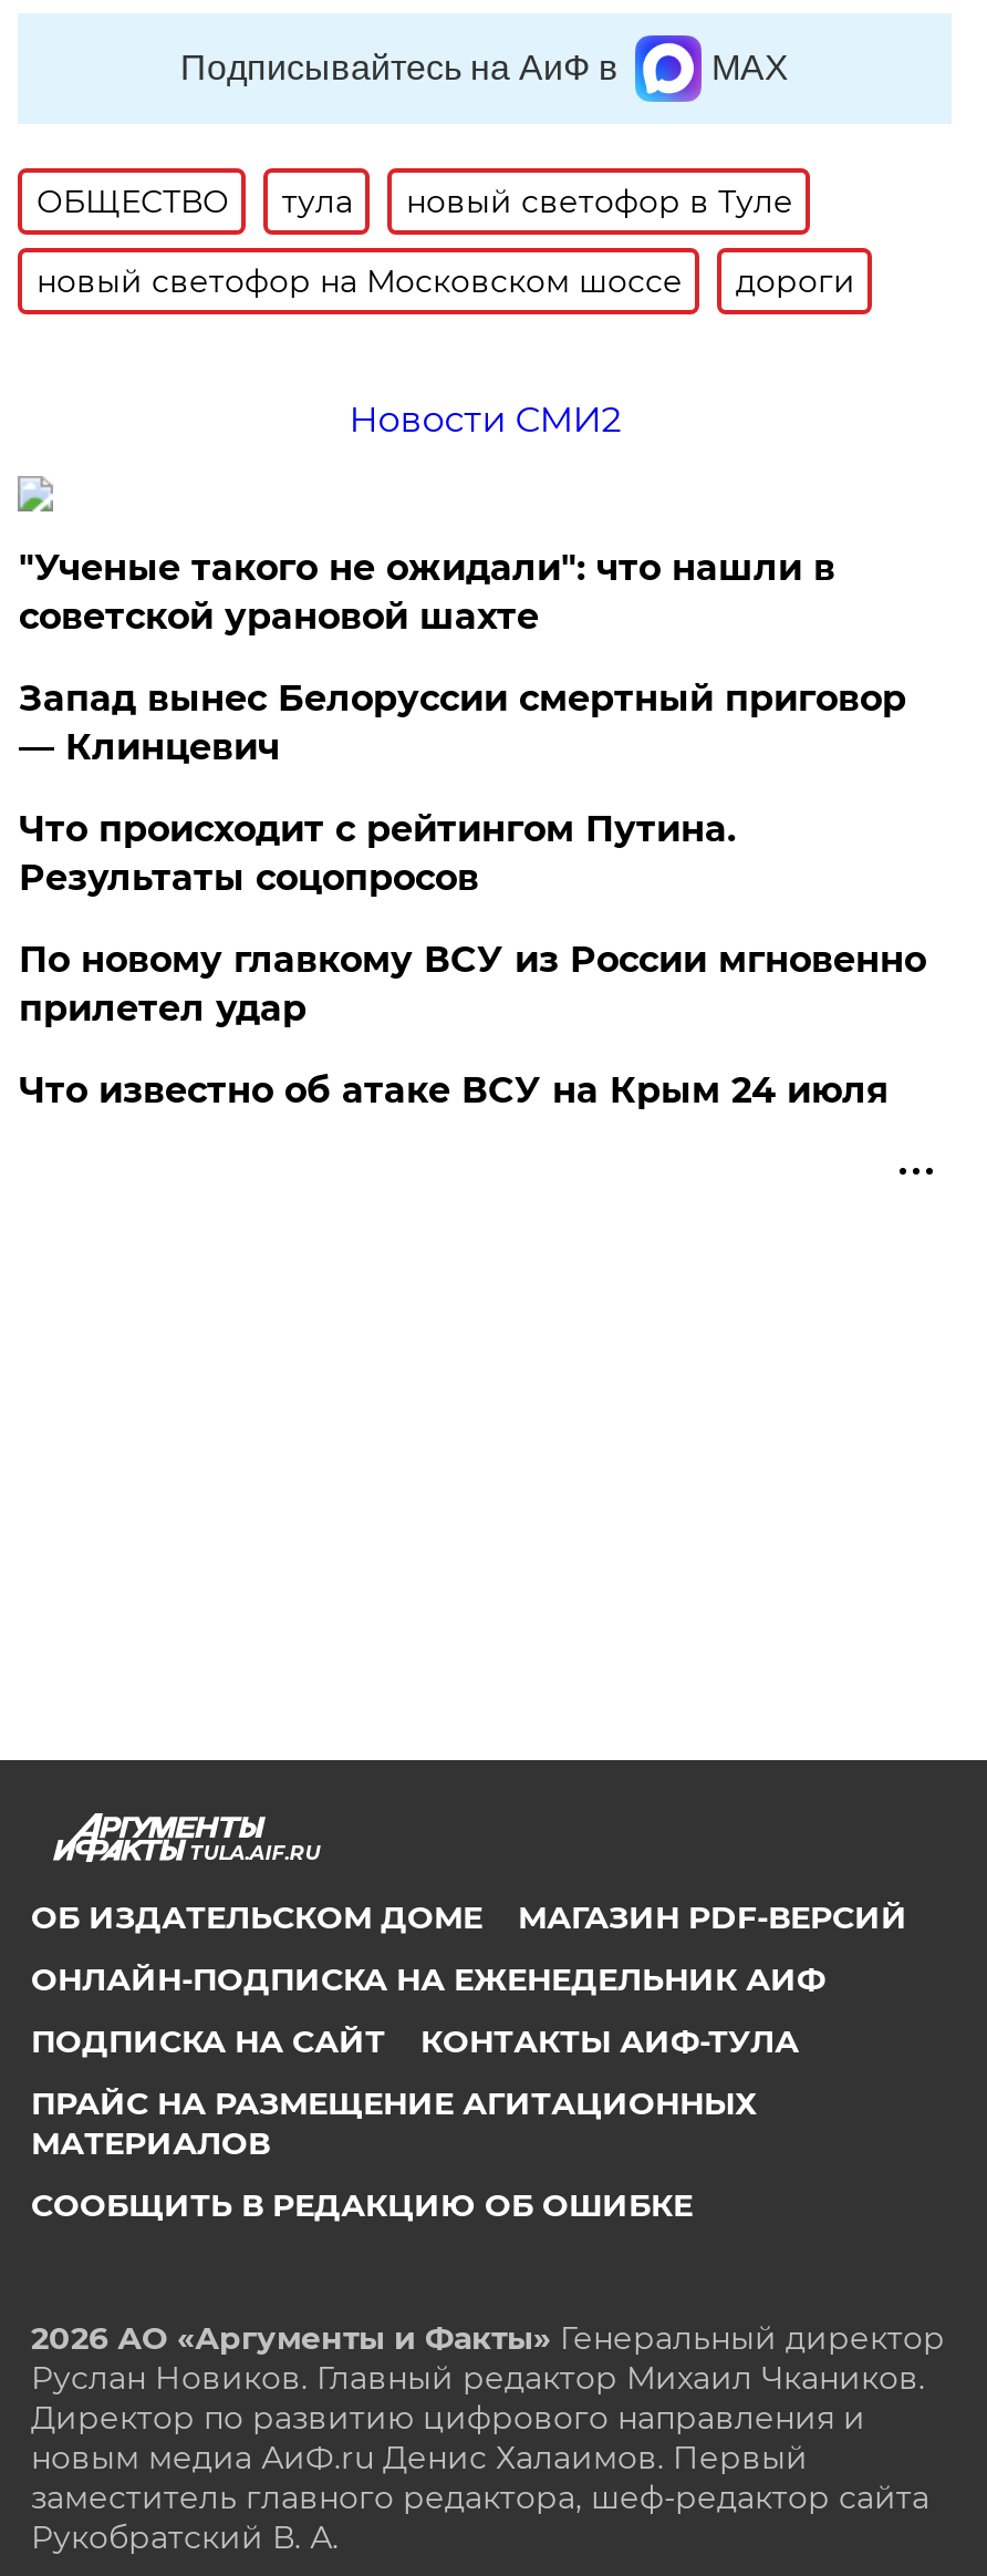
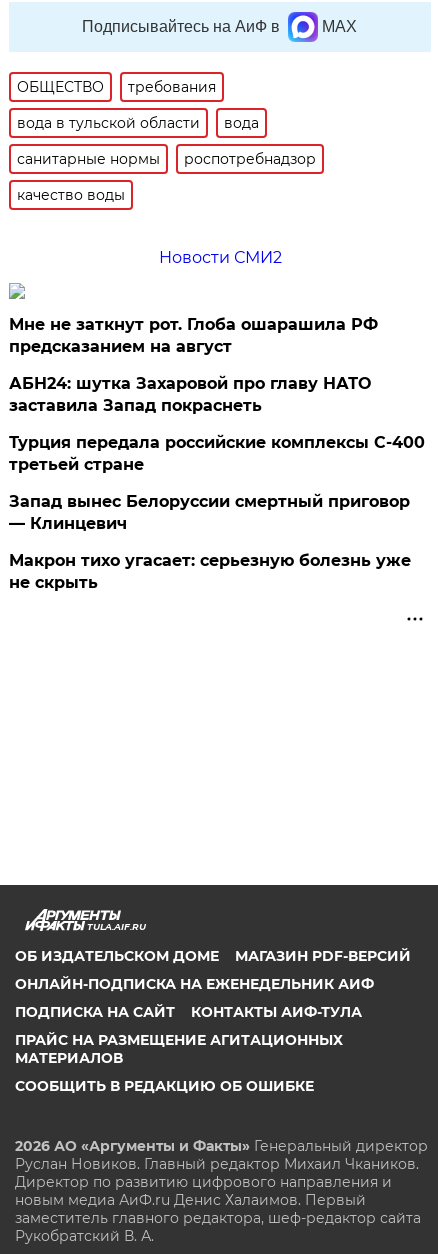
- тула
- новый светофор в Туле
- новый светофор на Московском шоссе
- дороги
+ требования
+ вода в тульской области
+ вода
+ санитарные нормы
+ роспотребнадзор
+ качество воды

- "Ученые такого не ожидали": что нашли в
- советской урановой шахте
+ Мне не заткнут рот. Глоба ошарашила РФ
+ предсказанием на август
+ АБН24: шутка Захаровой про главу НАТО
+ заставила Запад покраснеть
+ Турция передала российские комплексы С-400
+ третьей стране

moved down: Запад вынес Белоруссии смертный приговор | — Клинцевич

- Что происходит с рейтингом Путина.
- Результаты соцопросов
- По новому главкому ВСУ из России мгновенно
- прилетел удар
- Что известно об атаке ВСУ на Крым 24 июля
+ Макрон тихо угасает: серьезную болезнь уже
+ не скрыть
